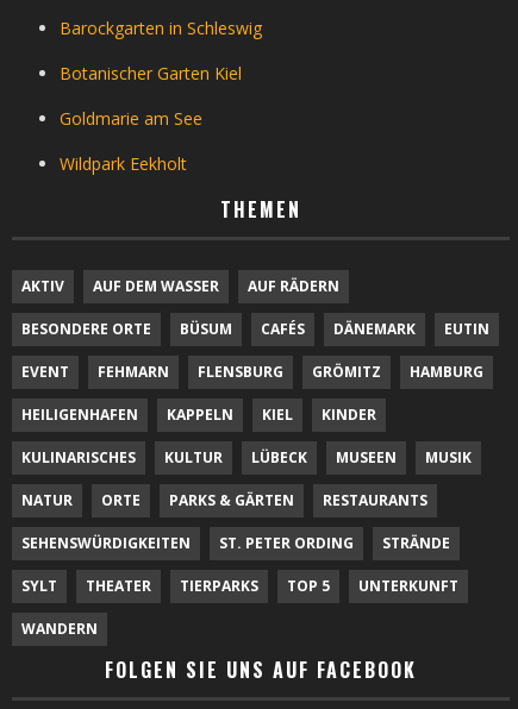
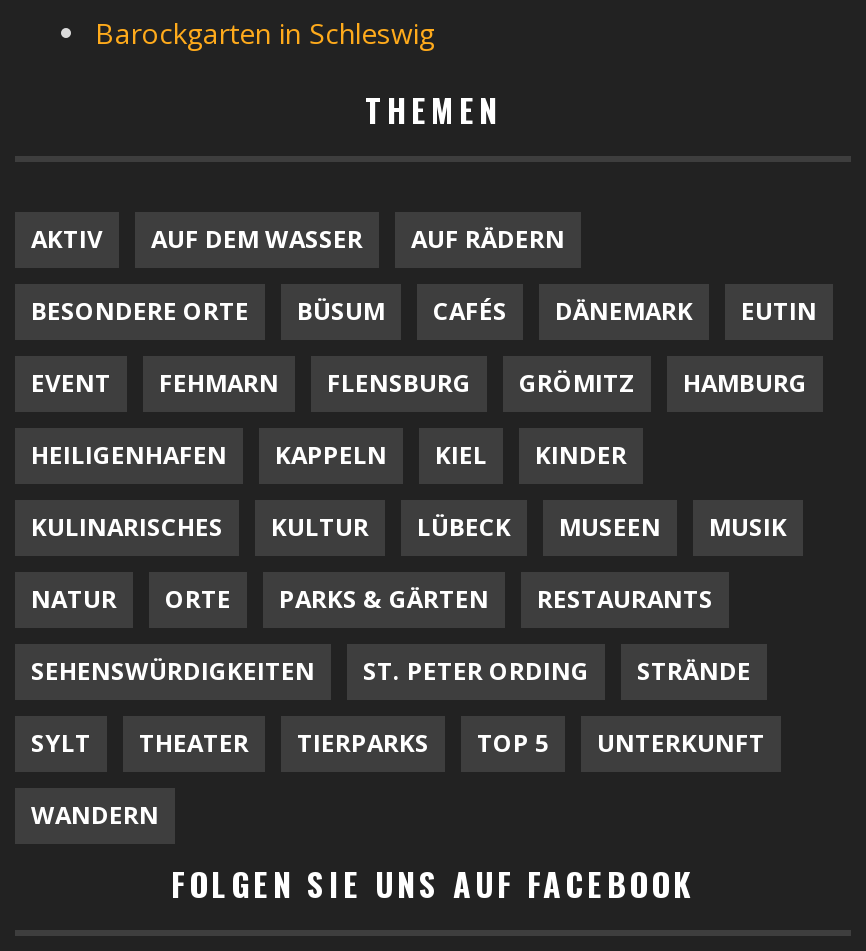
- Botanischer Garten Kiel
- Goldmarie am See
- Wildpark Eekholt
